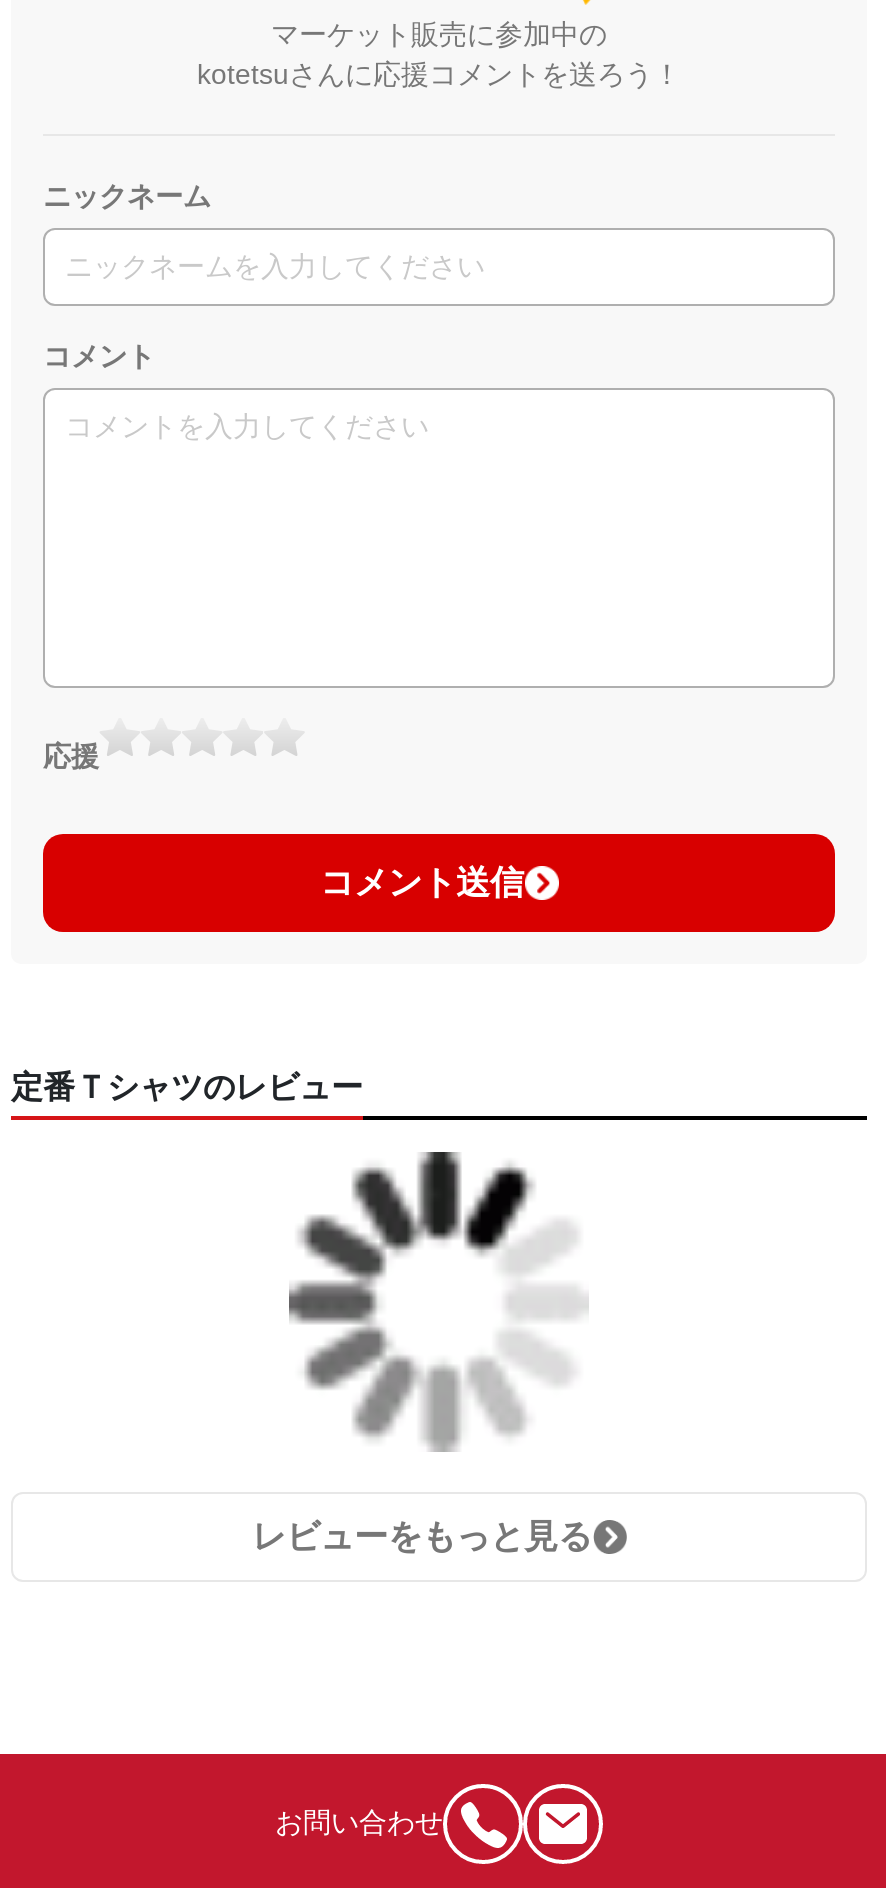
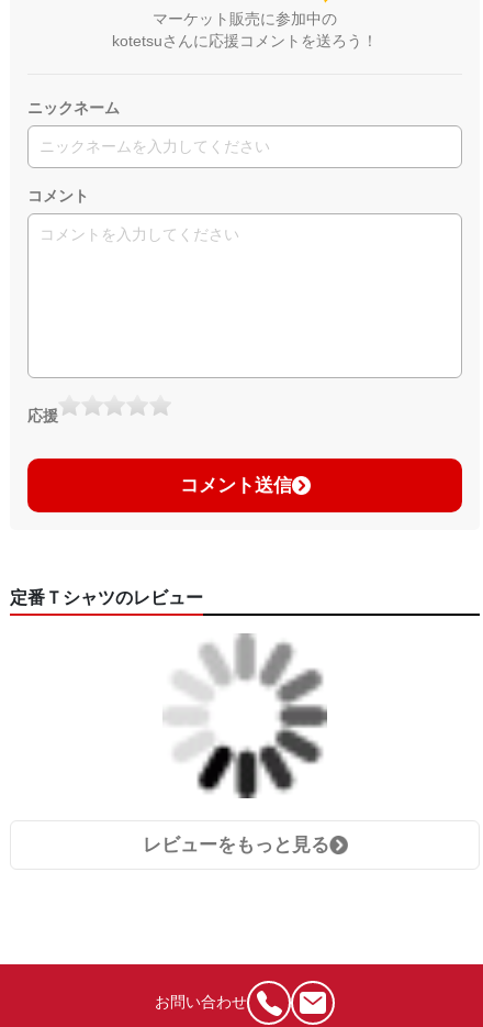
- [image]
+ [image]
